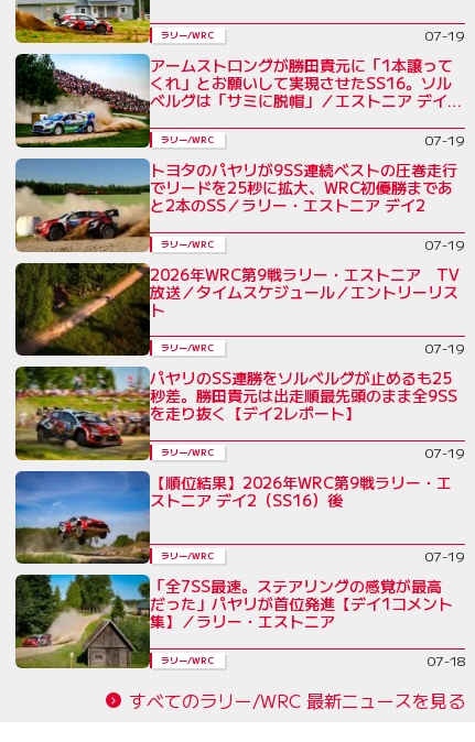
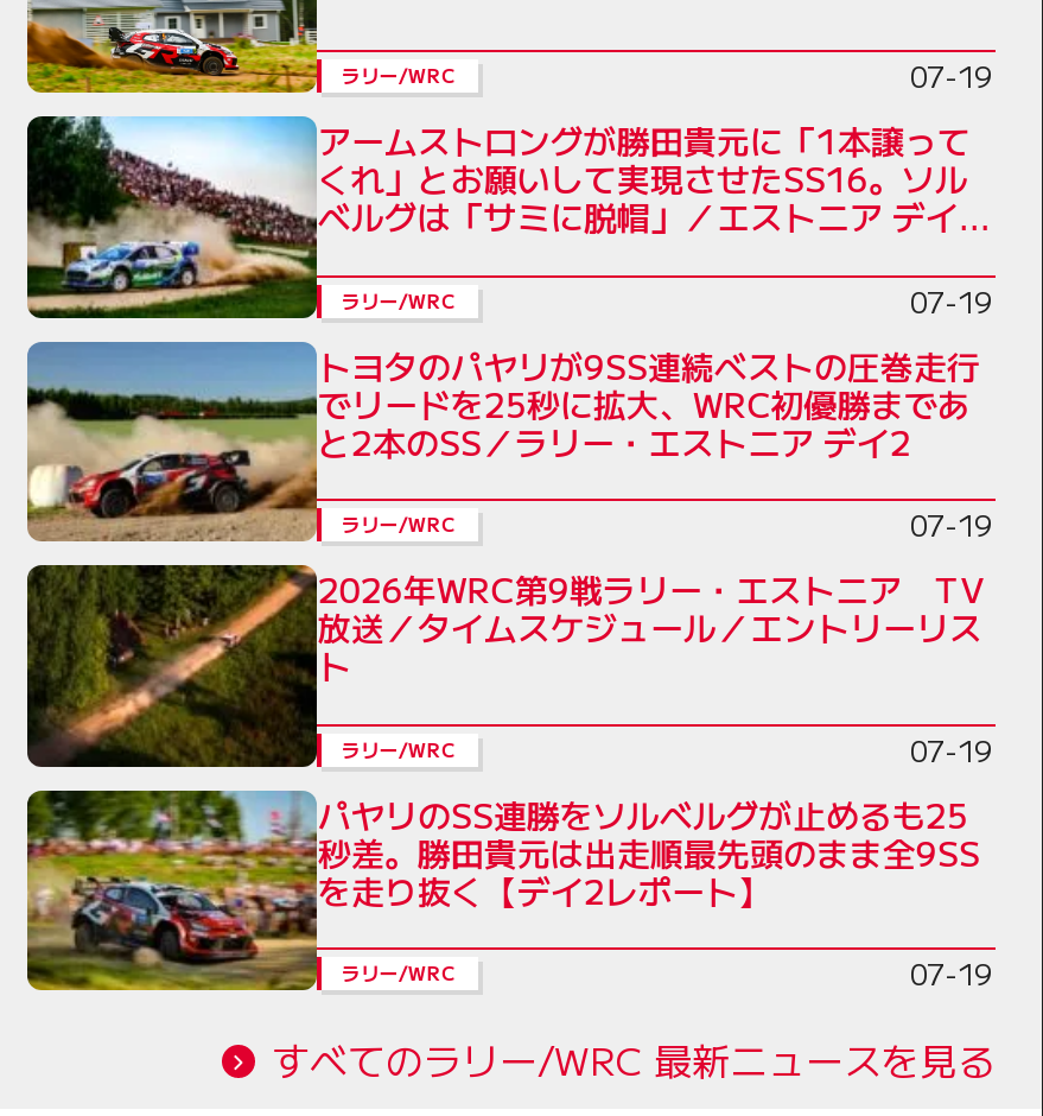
- [image]
- 【順位結果】2026年WRC第9戦ラリー・エ
- ストニア デイ2（SS16）後
- ラリー/WRC
- 07-19
- 「全7SS最速。ステアリングの感覚が最高
- だった」パヤリが首位発進【デイ1コメント
- 集】／ラリー・エストニア
- ラリー/WRC
- 07-18

- [image]
